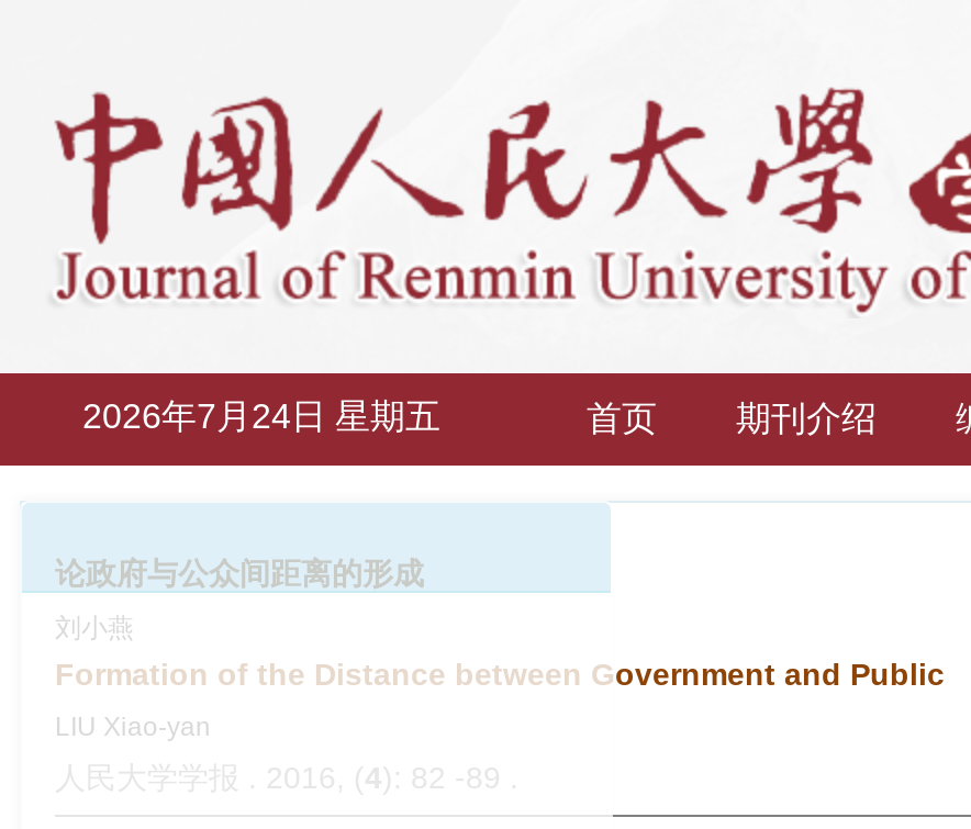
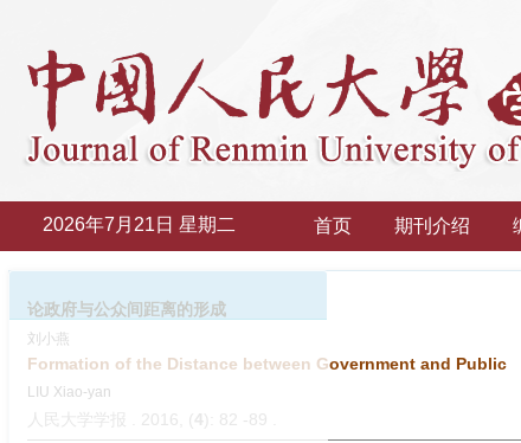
- 2026年7月24日 星期五
+ 2026年7月21日 星期二
